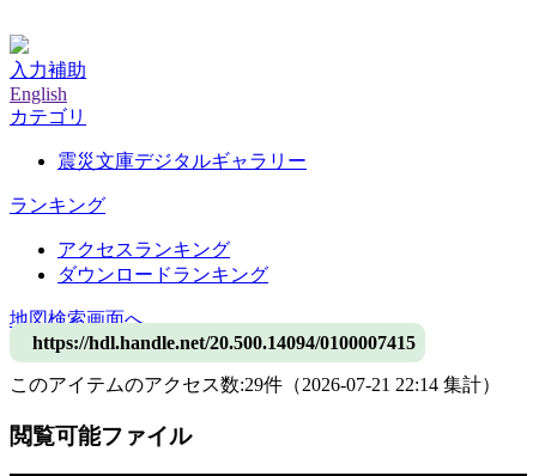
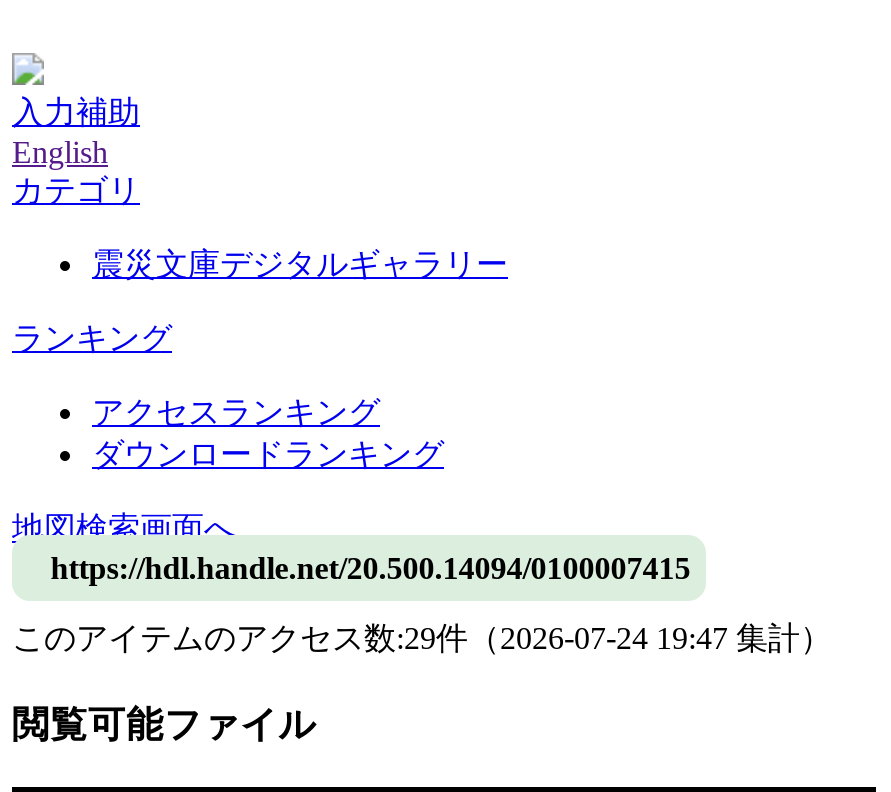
- このアイテムのアクセス数:29件（2026-07-21 22:14 集計）
+ このアイテムのアクセス数:29件（2026-07-24 19:47 集計）
